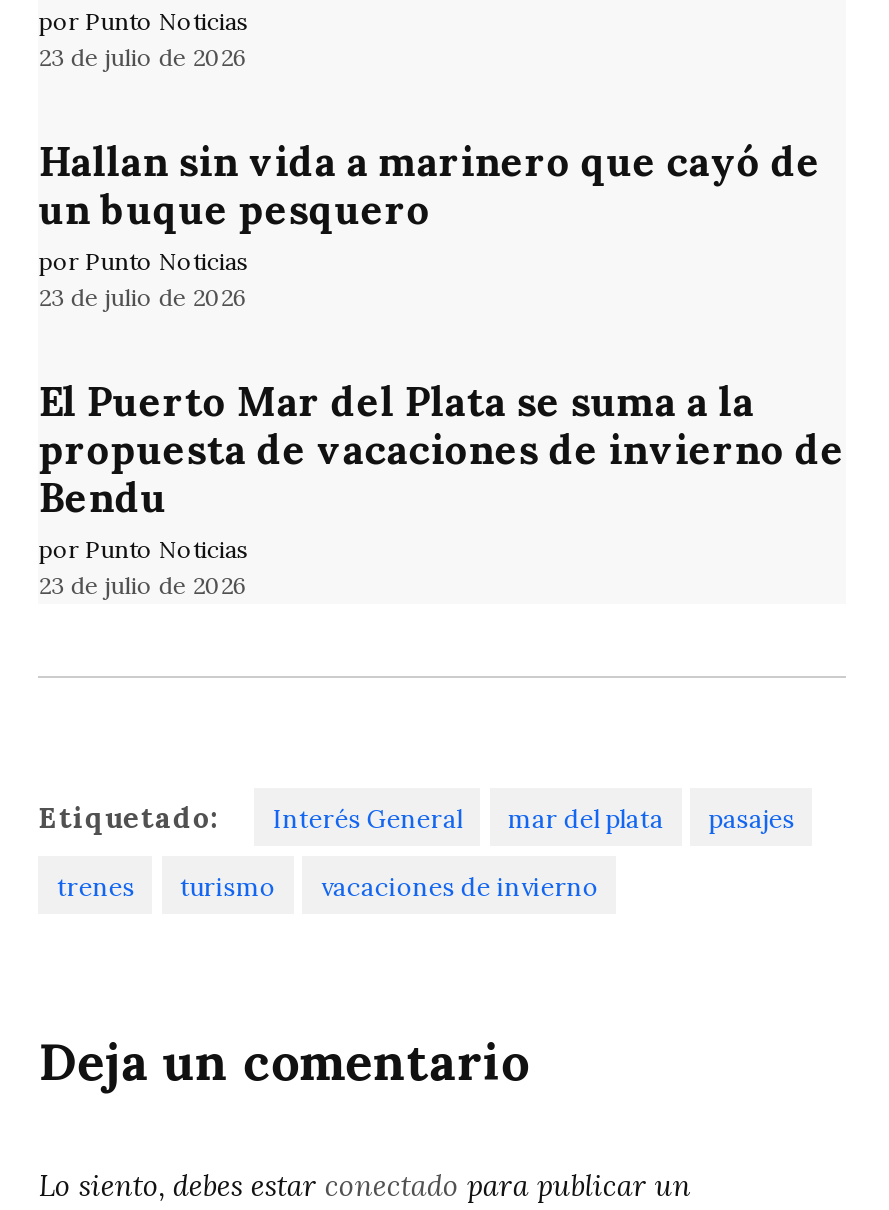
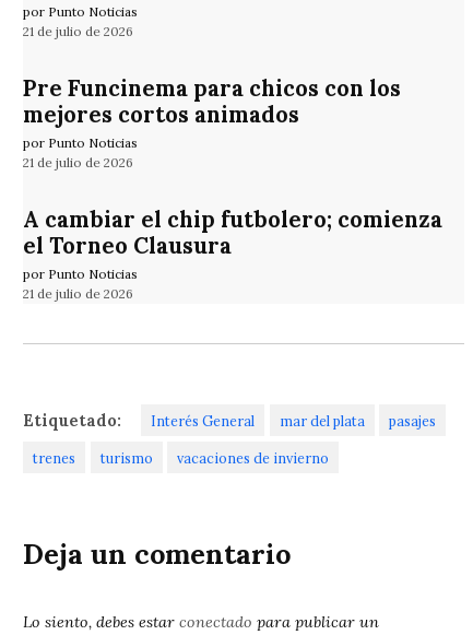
- 23 de julio de 2026
+ 21 de julio de 2026

- Hallan sin vida a marinero que cayó de
- un buque pesquero
+ Pre Funcinema para chicos con los
+ mejores cortos animados

- 23 de julio de 2026
+ 21 de julio de 2026

- El Puerto Mar del Plata se suma a la
- propuesta de vacaciones de invierno de
- Bendu
+ A cambiar el chip futbolero; comienza
+ el Torneo Clausura

- 23 de julio de 2026
+ 21 de julio de 2026
